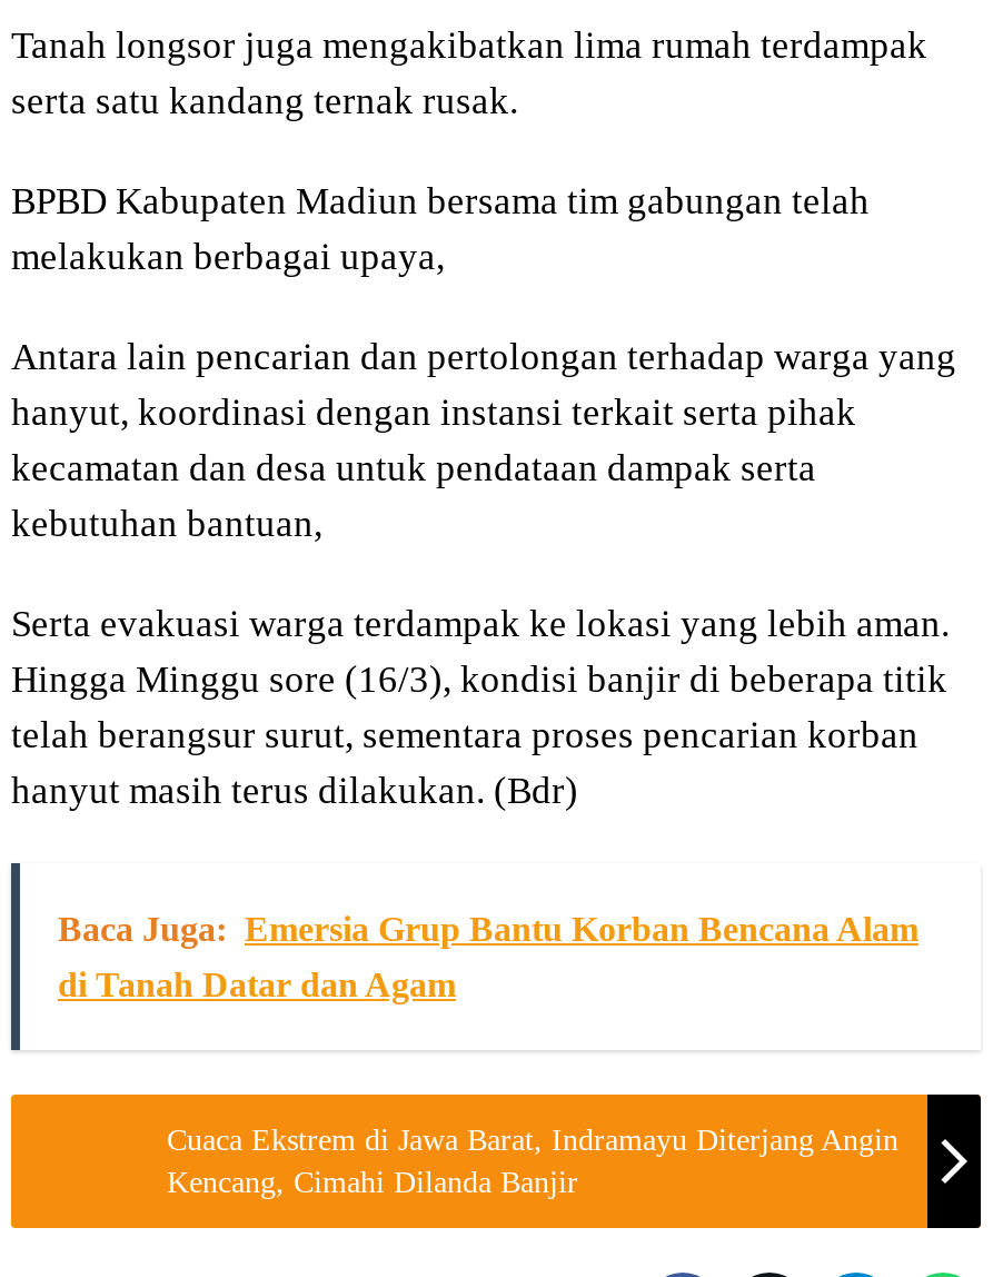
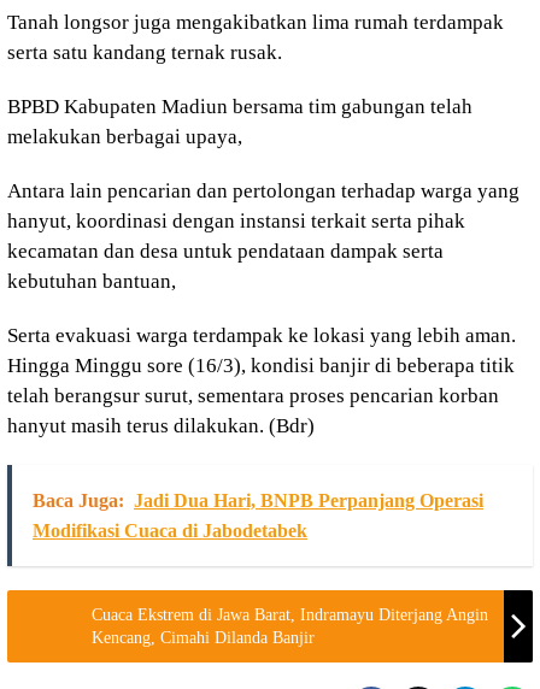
- Baca Juga: Emersia Grup Bantu Korban Bencana Alam
+ Baca Juga: Jadi Dua Hari, BNPB Perpanjang Operasi

- di Tanah Datar dan Agam
+ Modifikasi Cuaca di Jabodetabek
